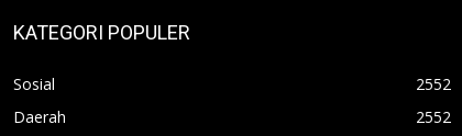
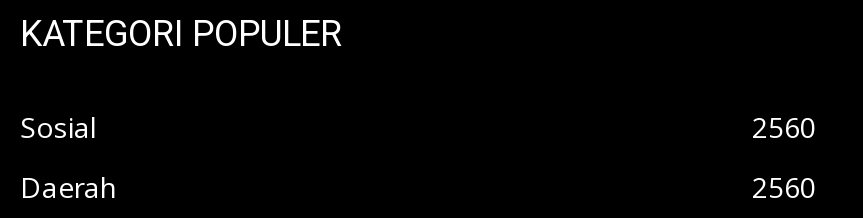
- 2552
+ 2560

- 2552
+ 2560
